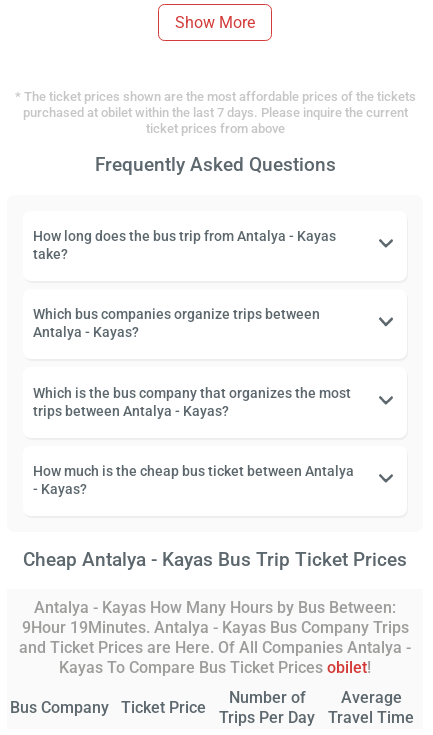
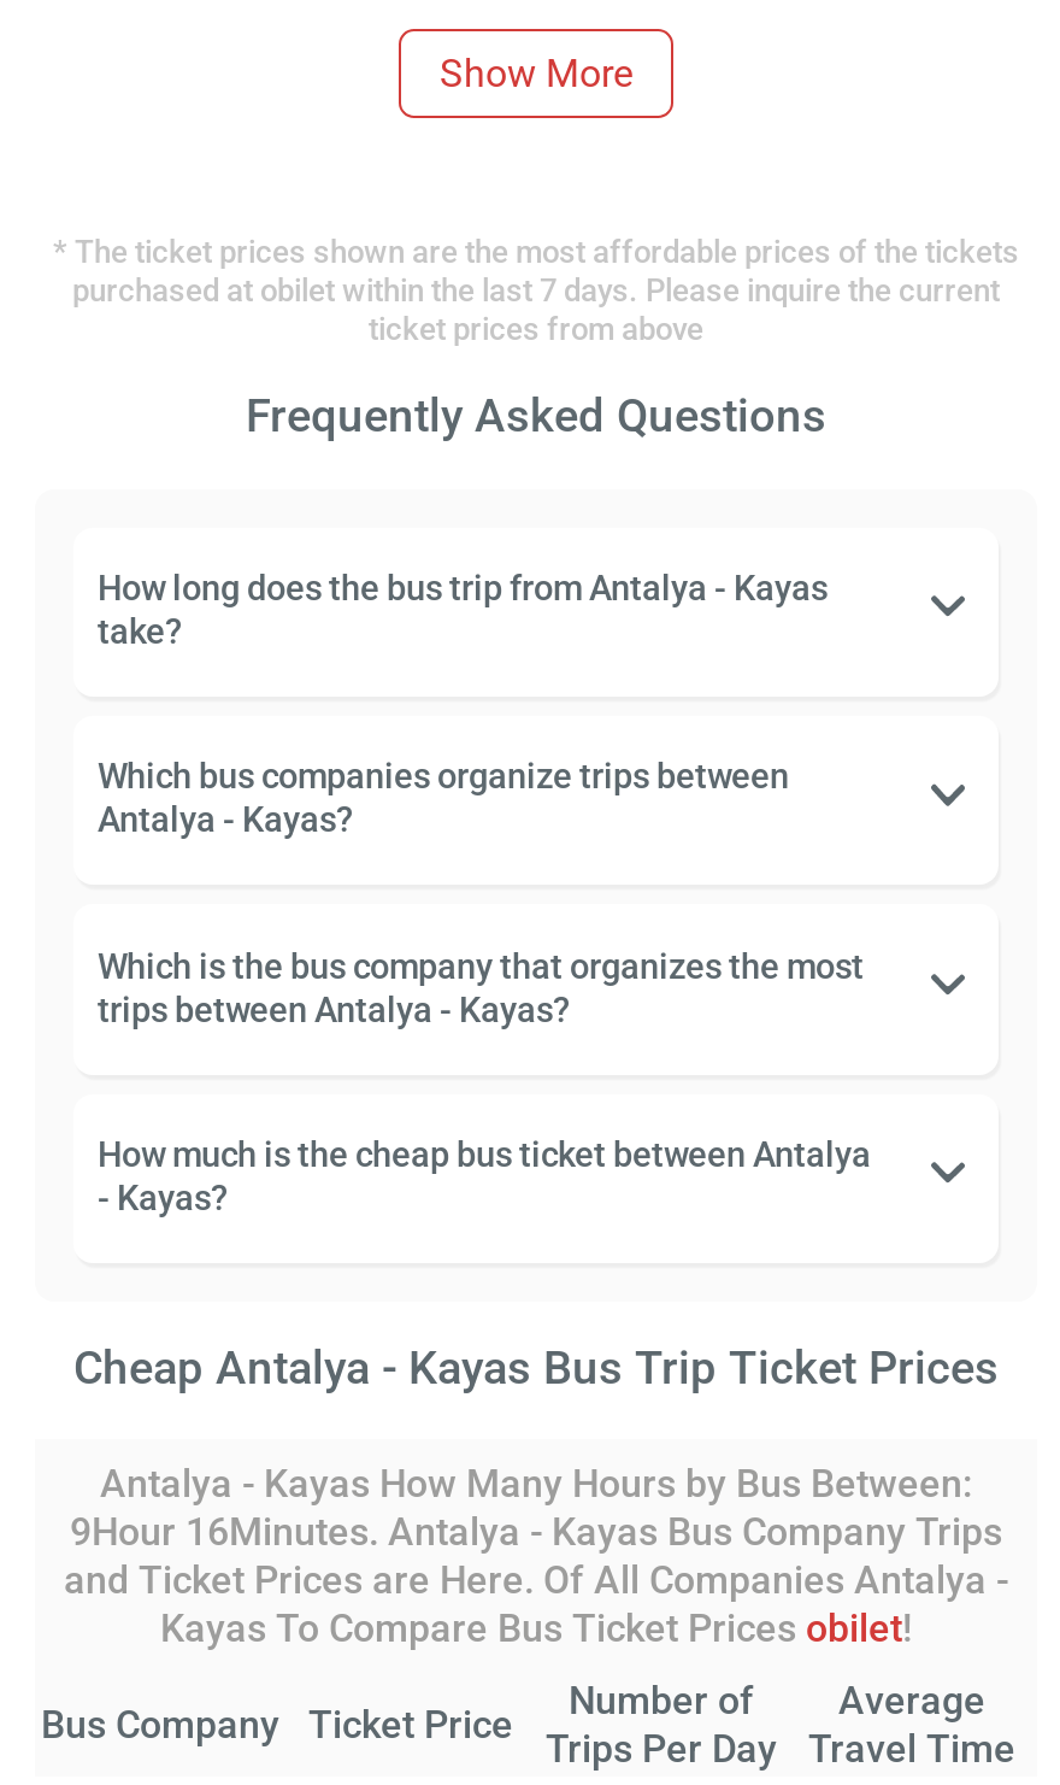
- 9Hour 19Minutes. Antalya - Kayas Bus Company Trips
+ 9Hour 16Minutes. Antalya - Kayas Bus Company Trips
